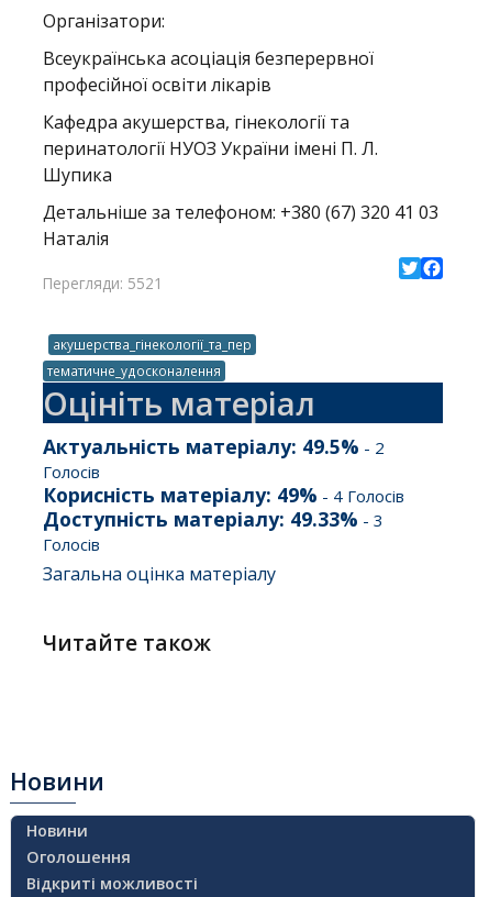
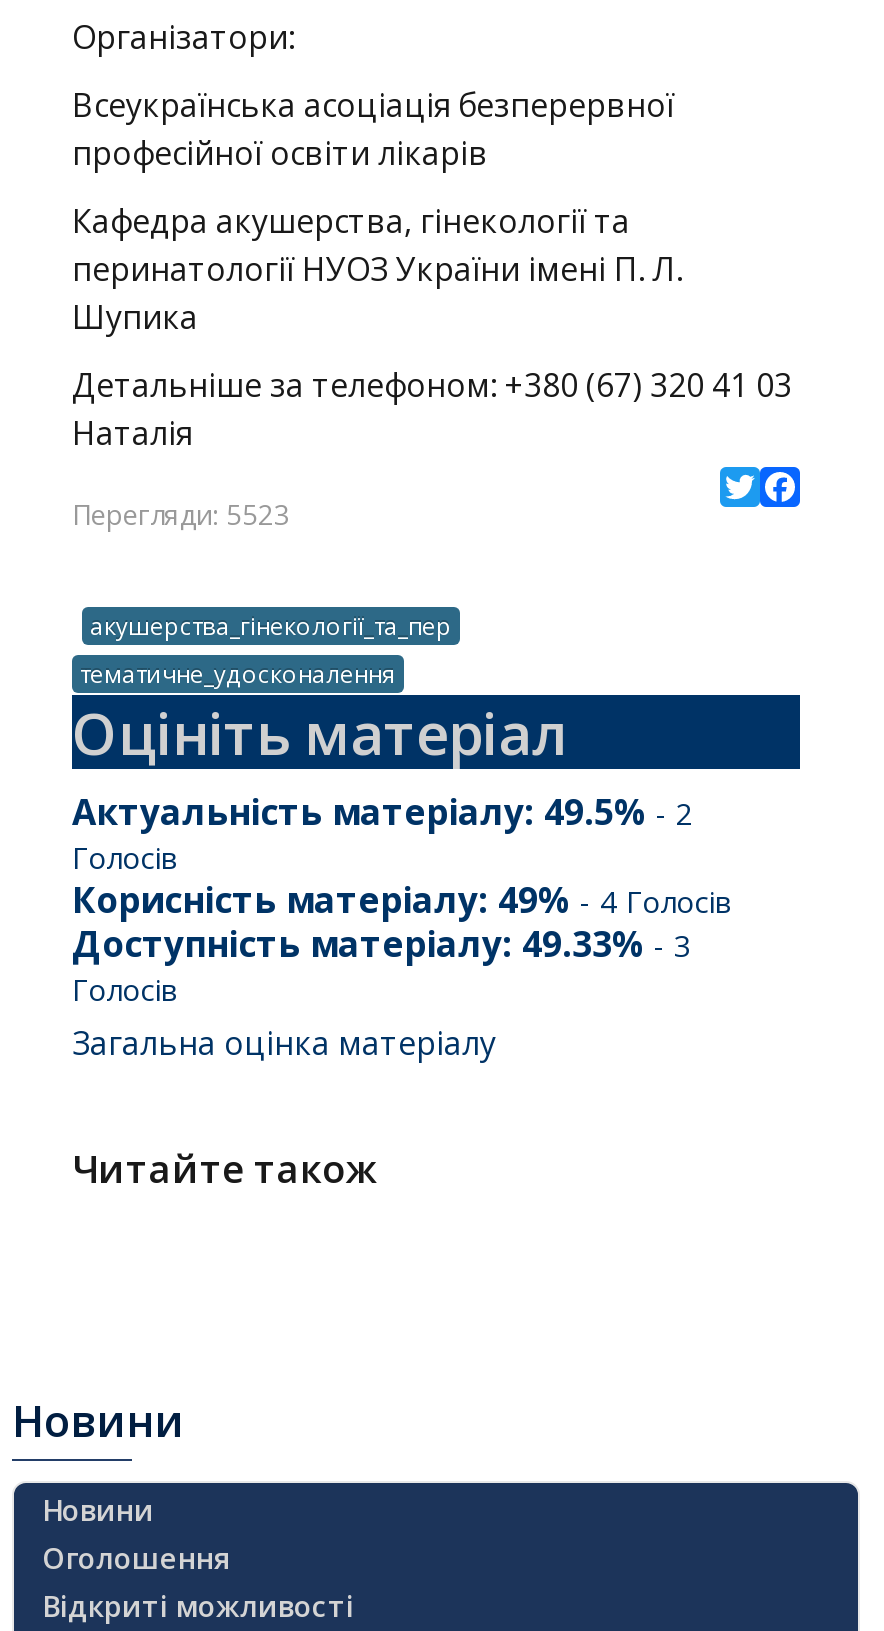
- Перегляди: 5521
+ Перегляди: 5523
